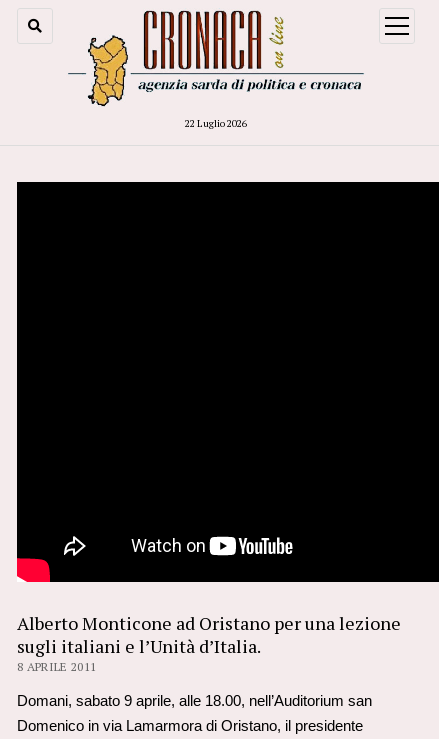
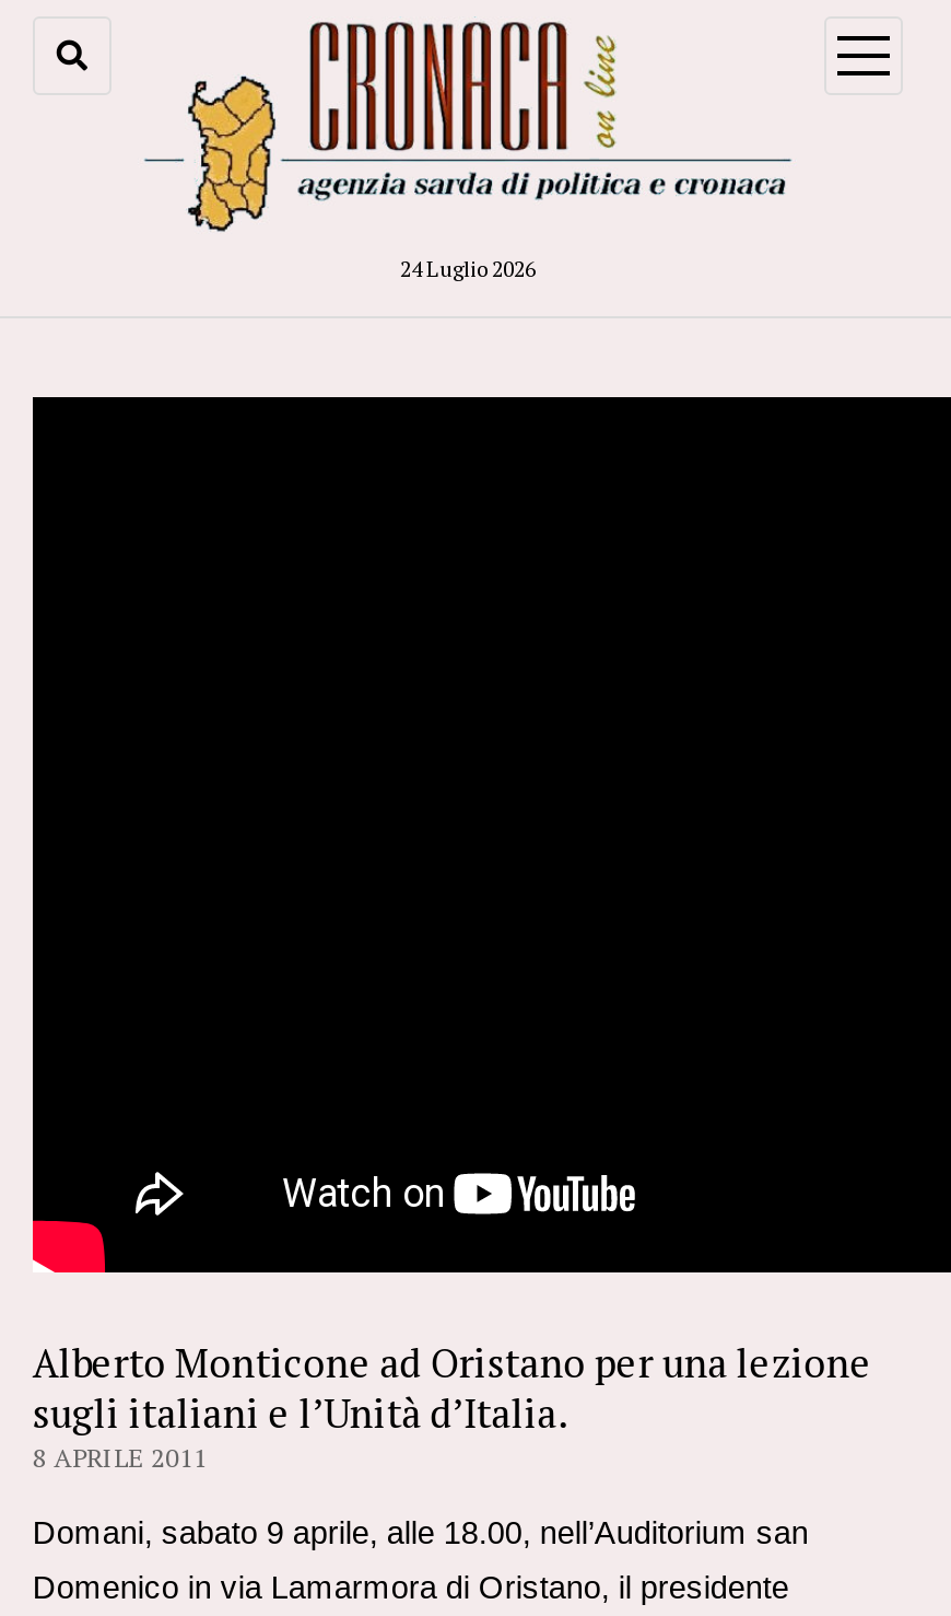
- 22 Luglio 2026
+ 24 Luglio 2026
